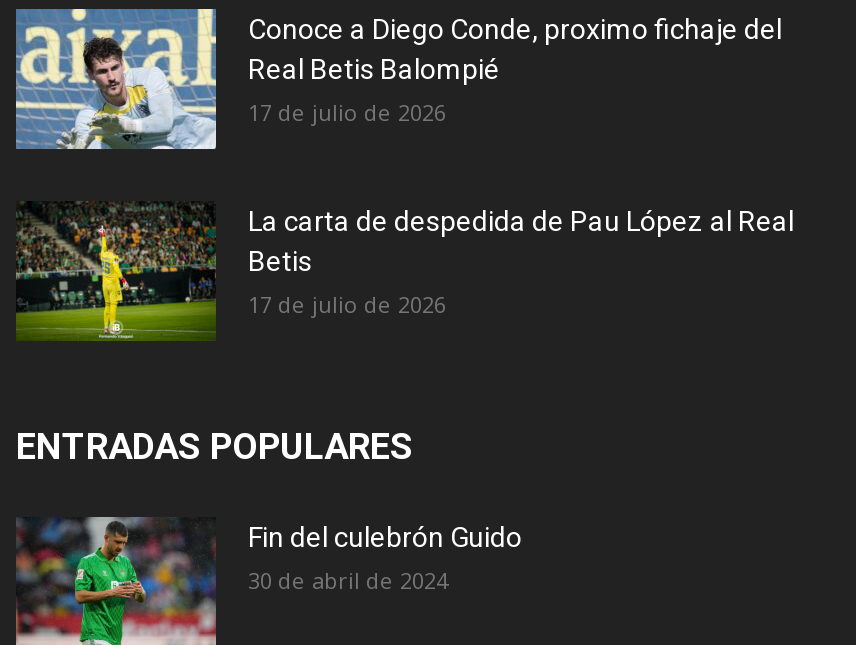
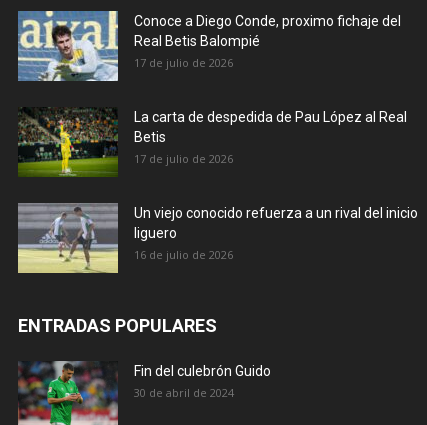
+ [image]
+ Un viejo conocido refuerza a un rival del inicio
+ liguero
+ 16 de julio de 2026
